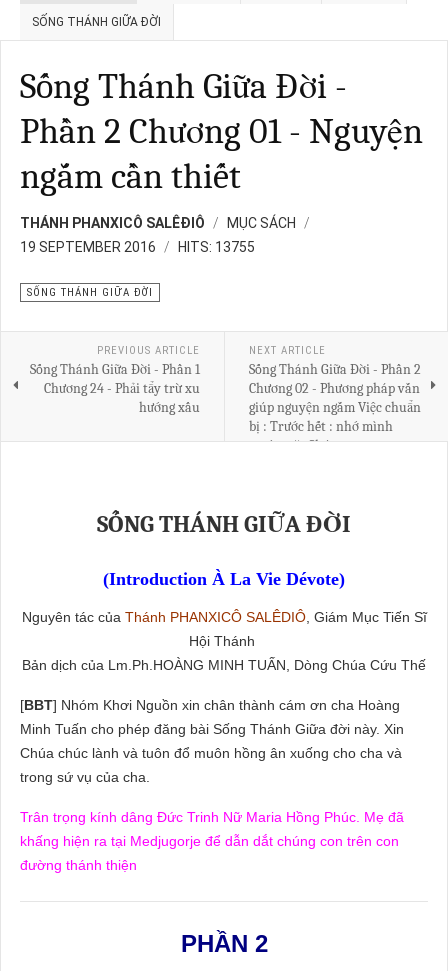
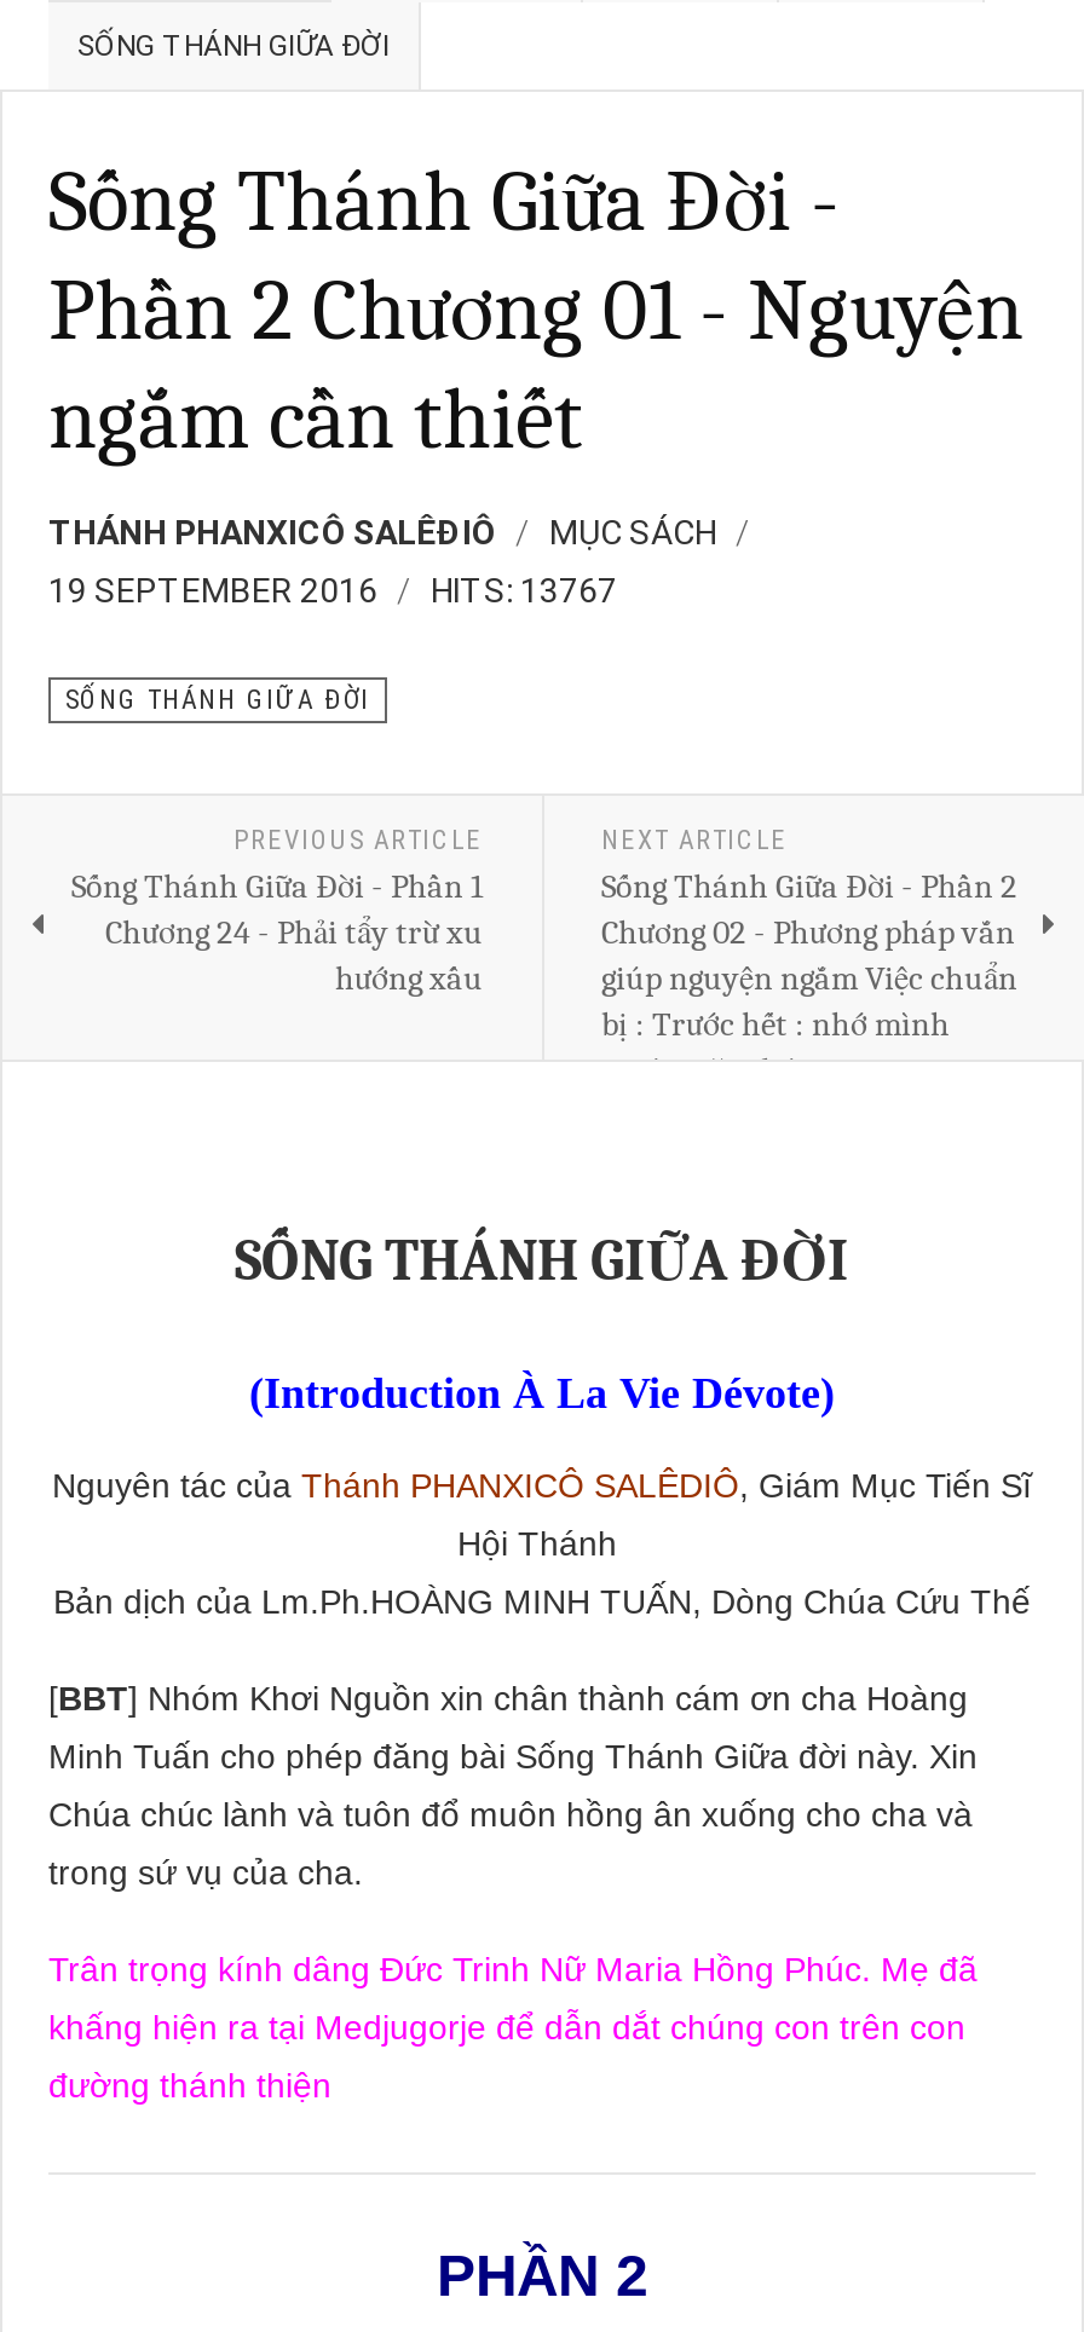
- 19 SEPTEMBER 2016 HITS: 13755
+ 19 SEPTEMBER 2016 HITS: 13767
